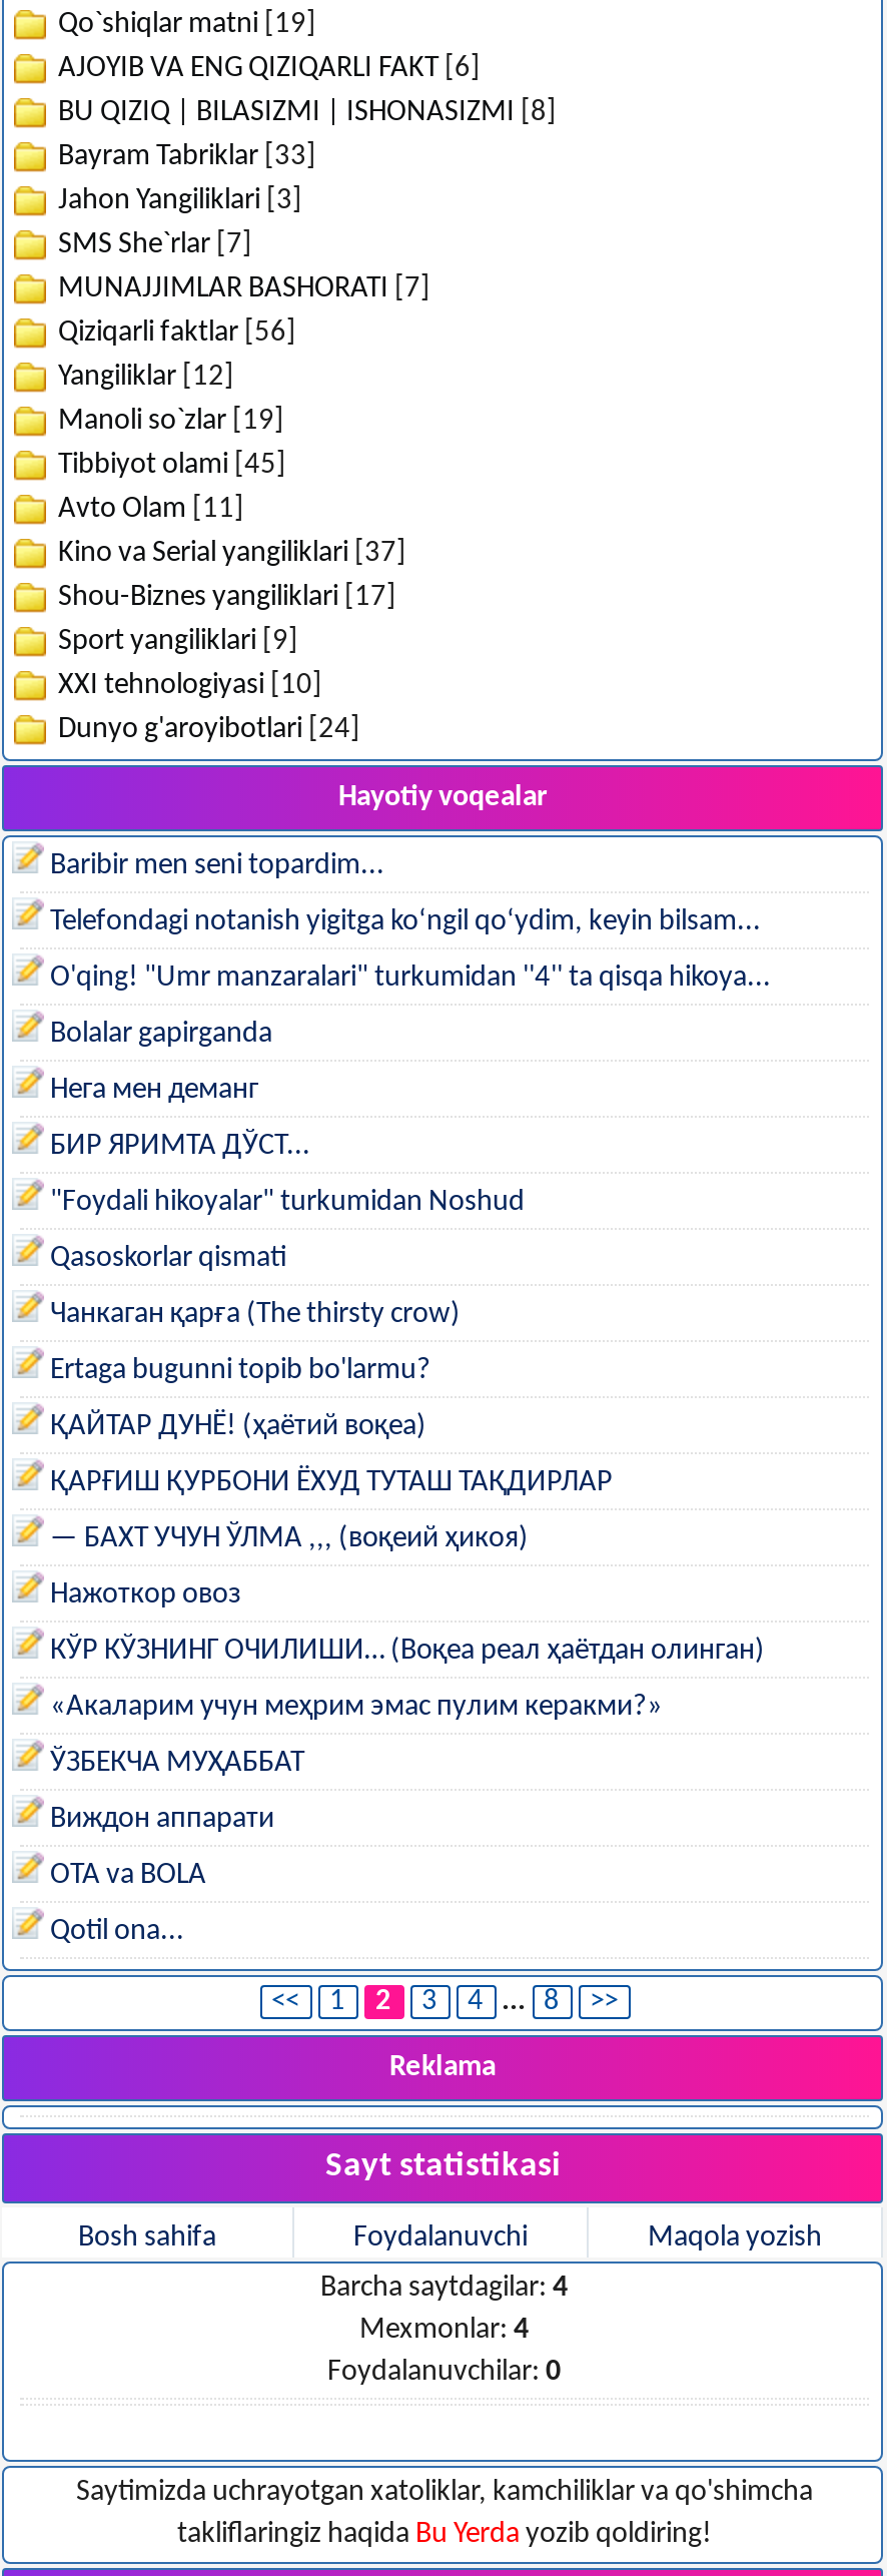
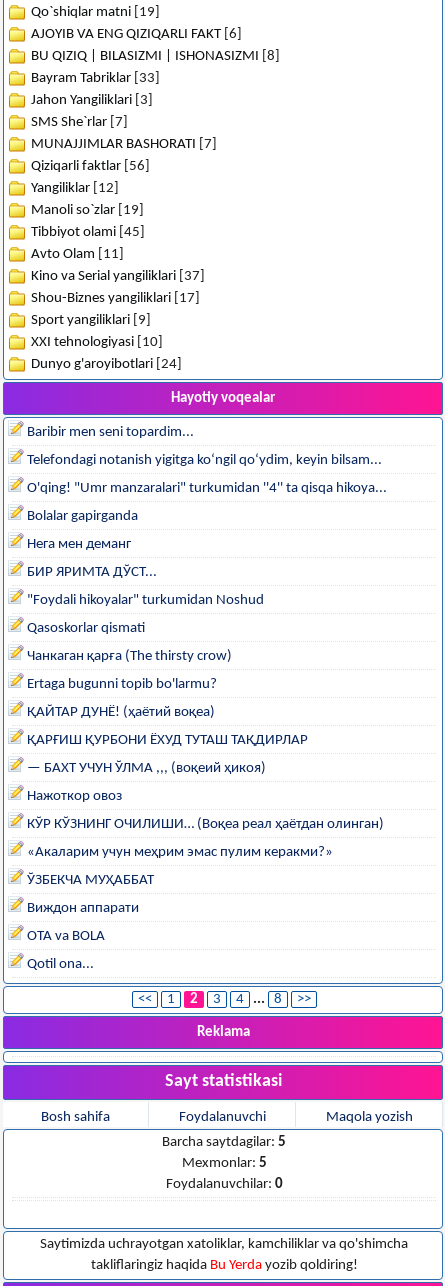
- Barcha saytdagilar: 4
+ Barcha saytdagilar: 5

- Mexmonlar: 4
+ Mexmonlar: 5
